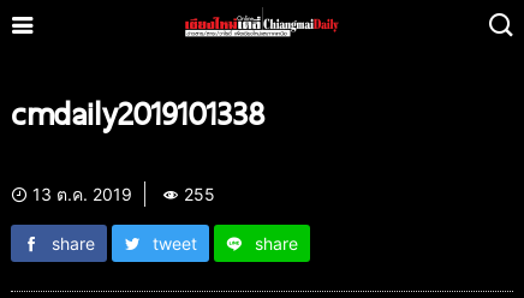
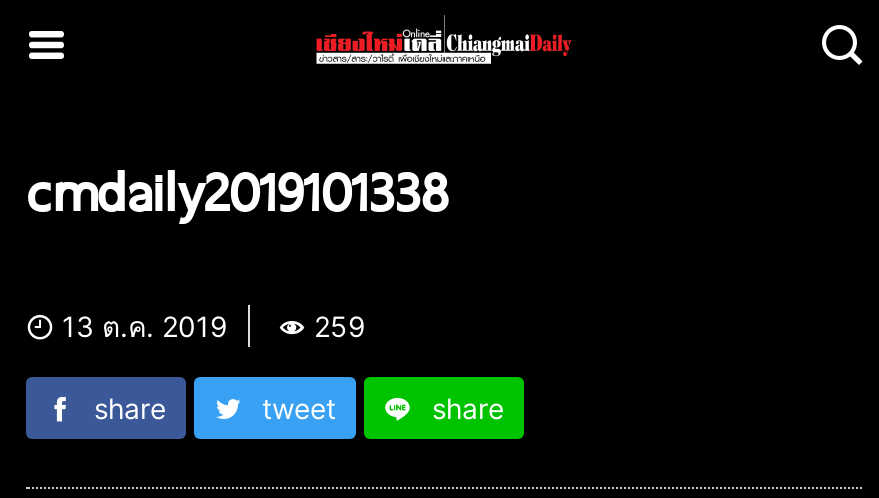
- 255
+ 259
